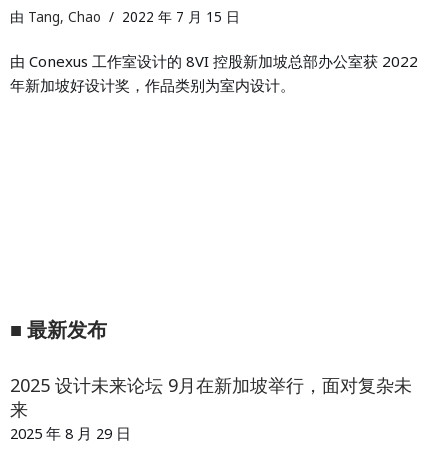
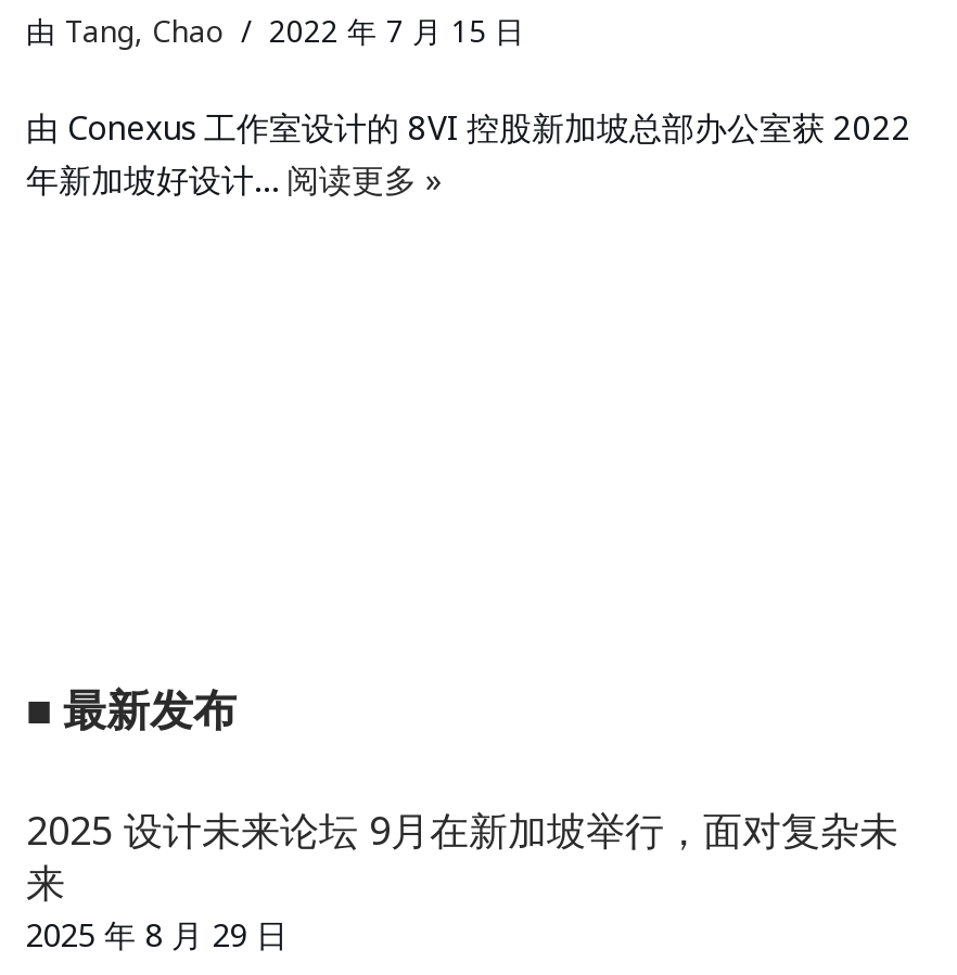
- 年新加坡好设计奖，作品类别为室内设计。
+ 年新加坡好设计…阅读更多 »
